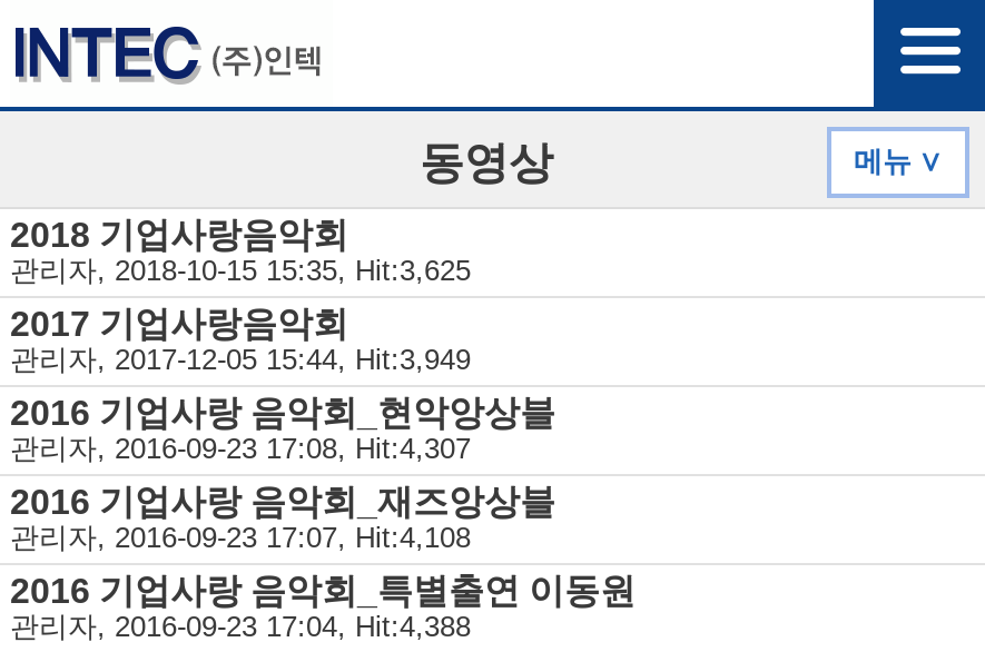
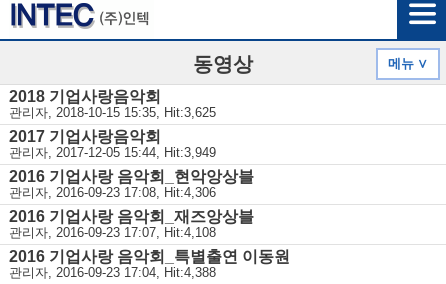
- 관리자, 2016-09-23 17:08, Hit:4,307
+ 관리자, 2016-09-23 17:08, Hit:4,306
